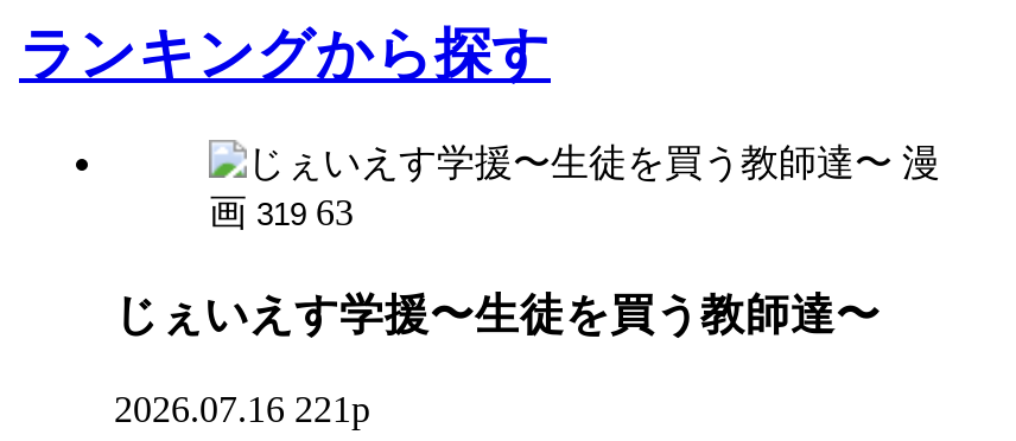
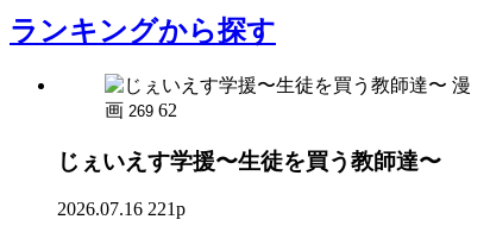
- 画 319 63
+ 画 269 62
